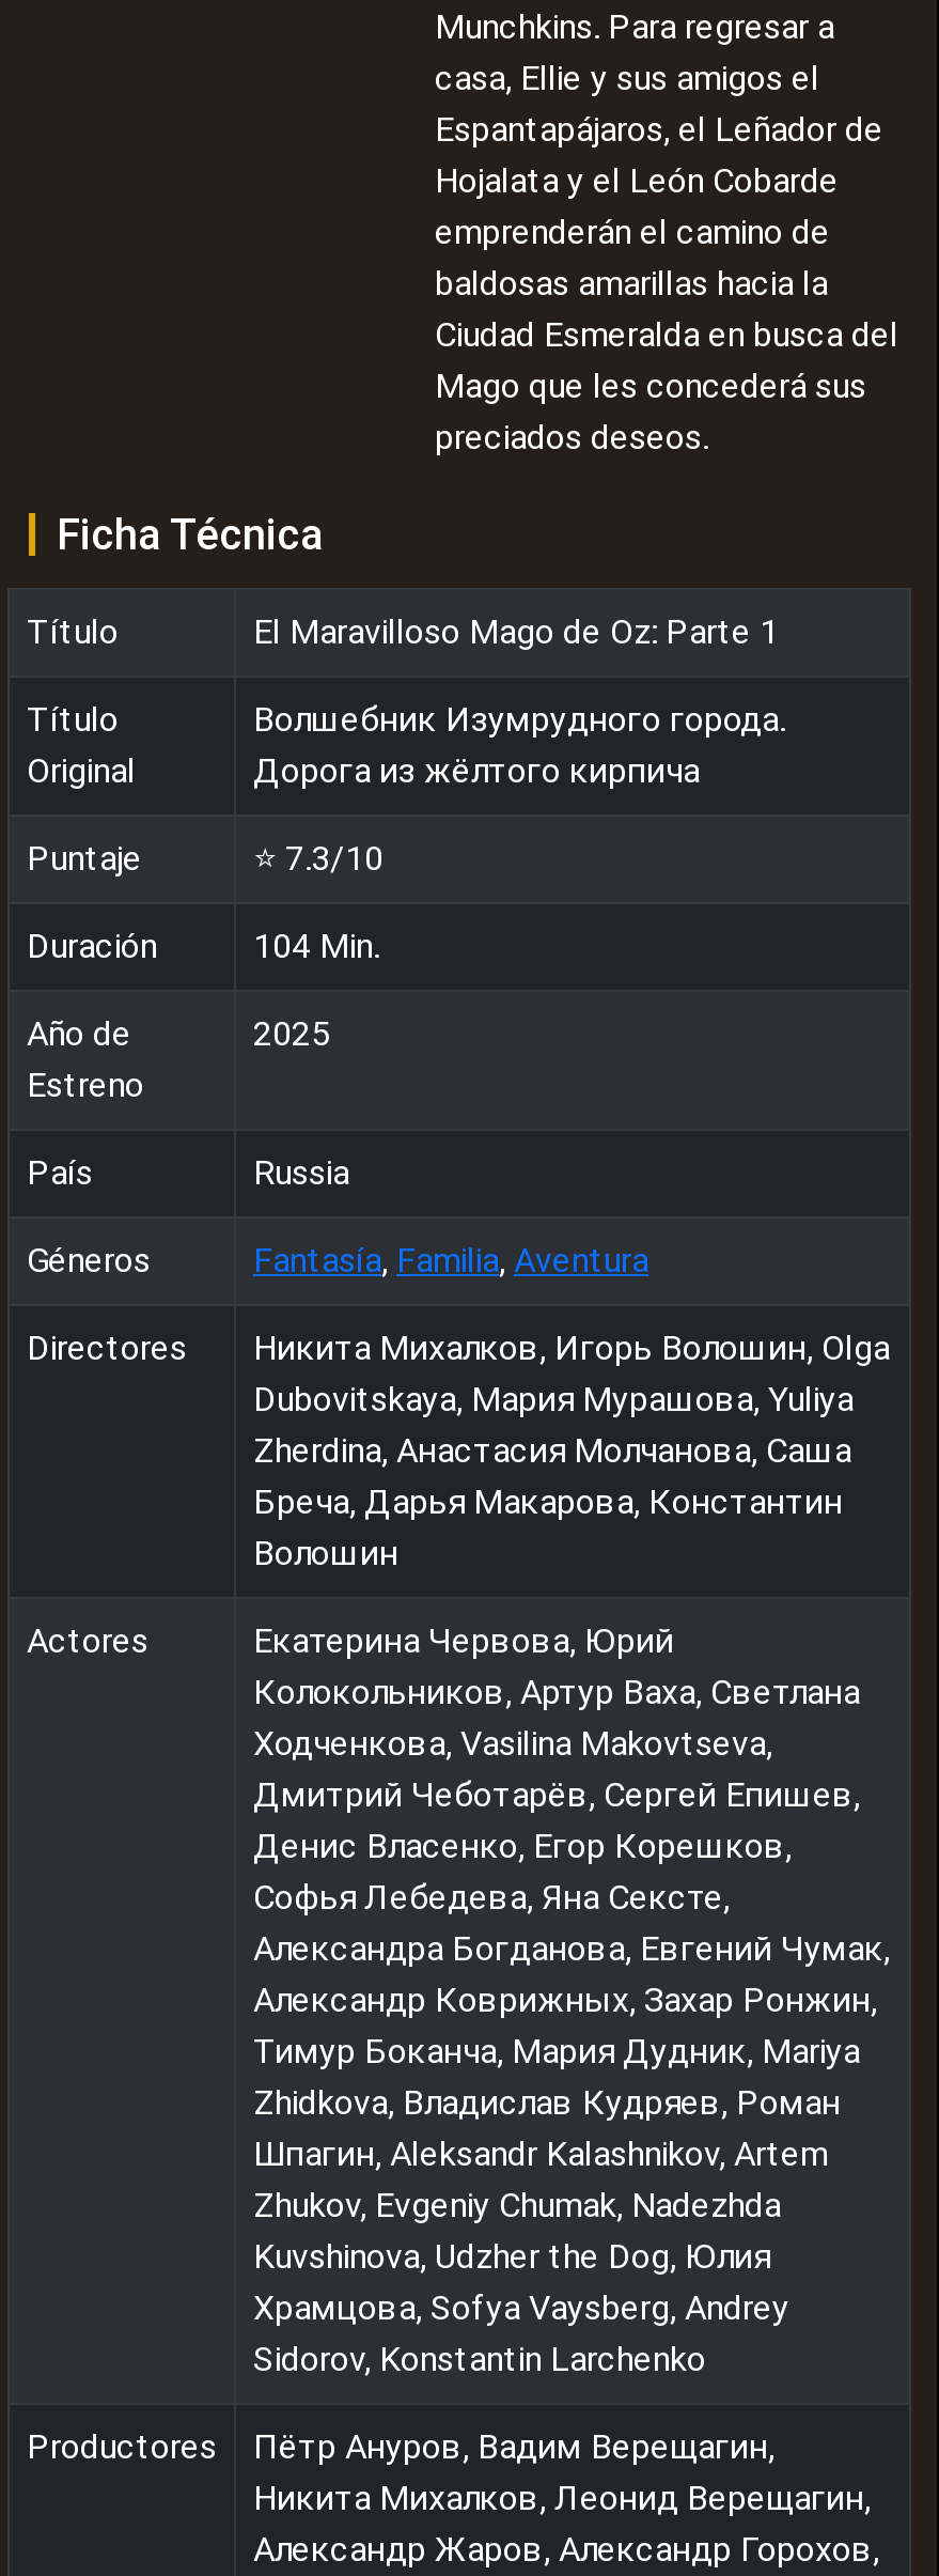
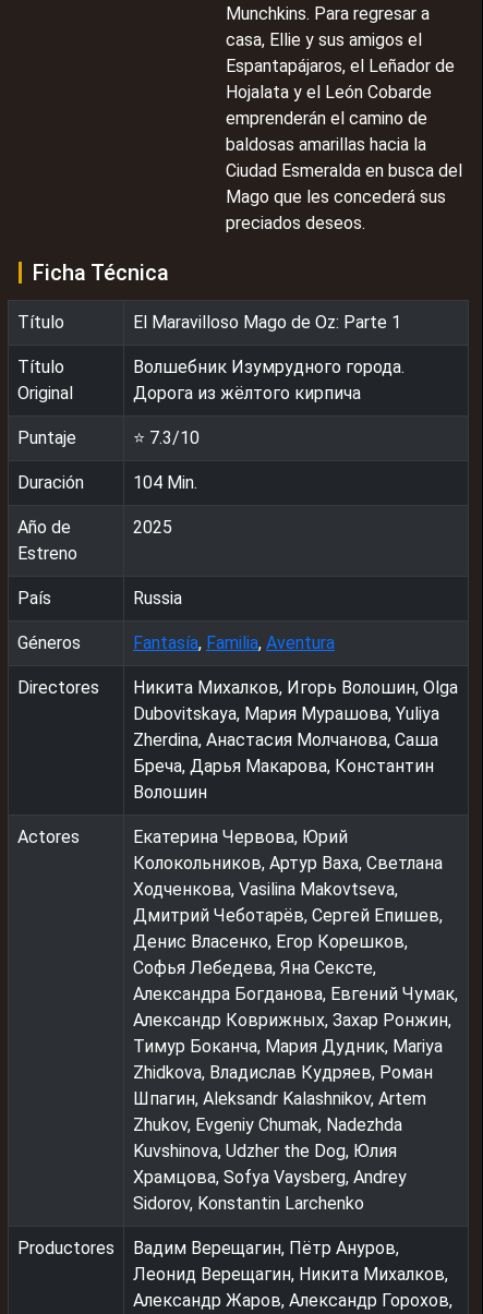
- Пётр Ануров, Вадим Верещагин,
- Никита Михалков, Леонид Верещагин,
+ Вадим Верещагин, Пётр Ануров,
+ Леонид Верещагин, Никита Михалков,
